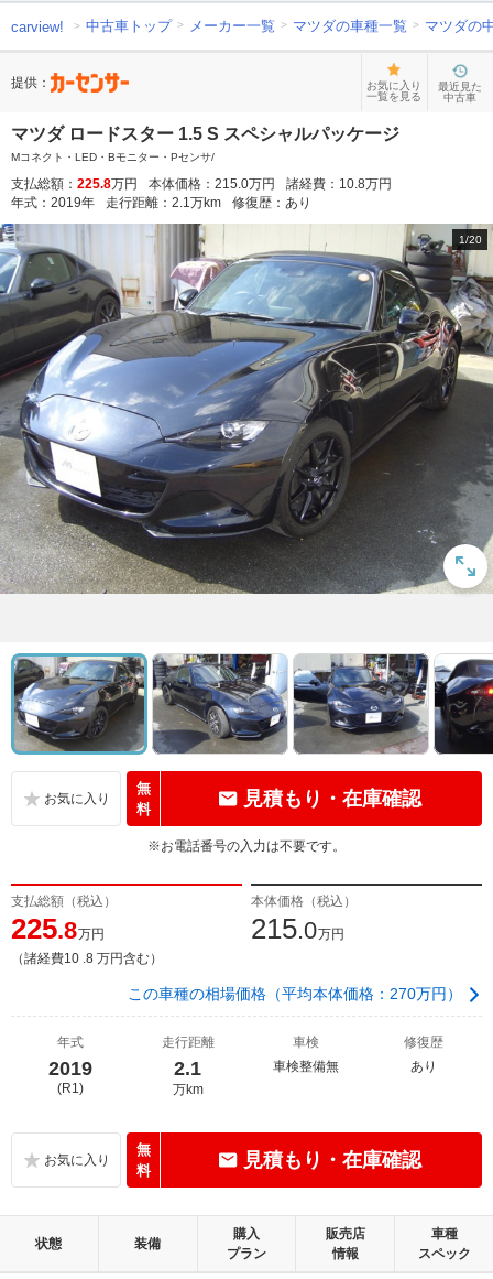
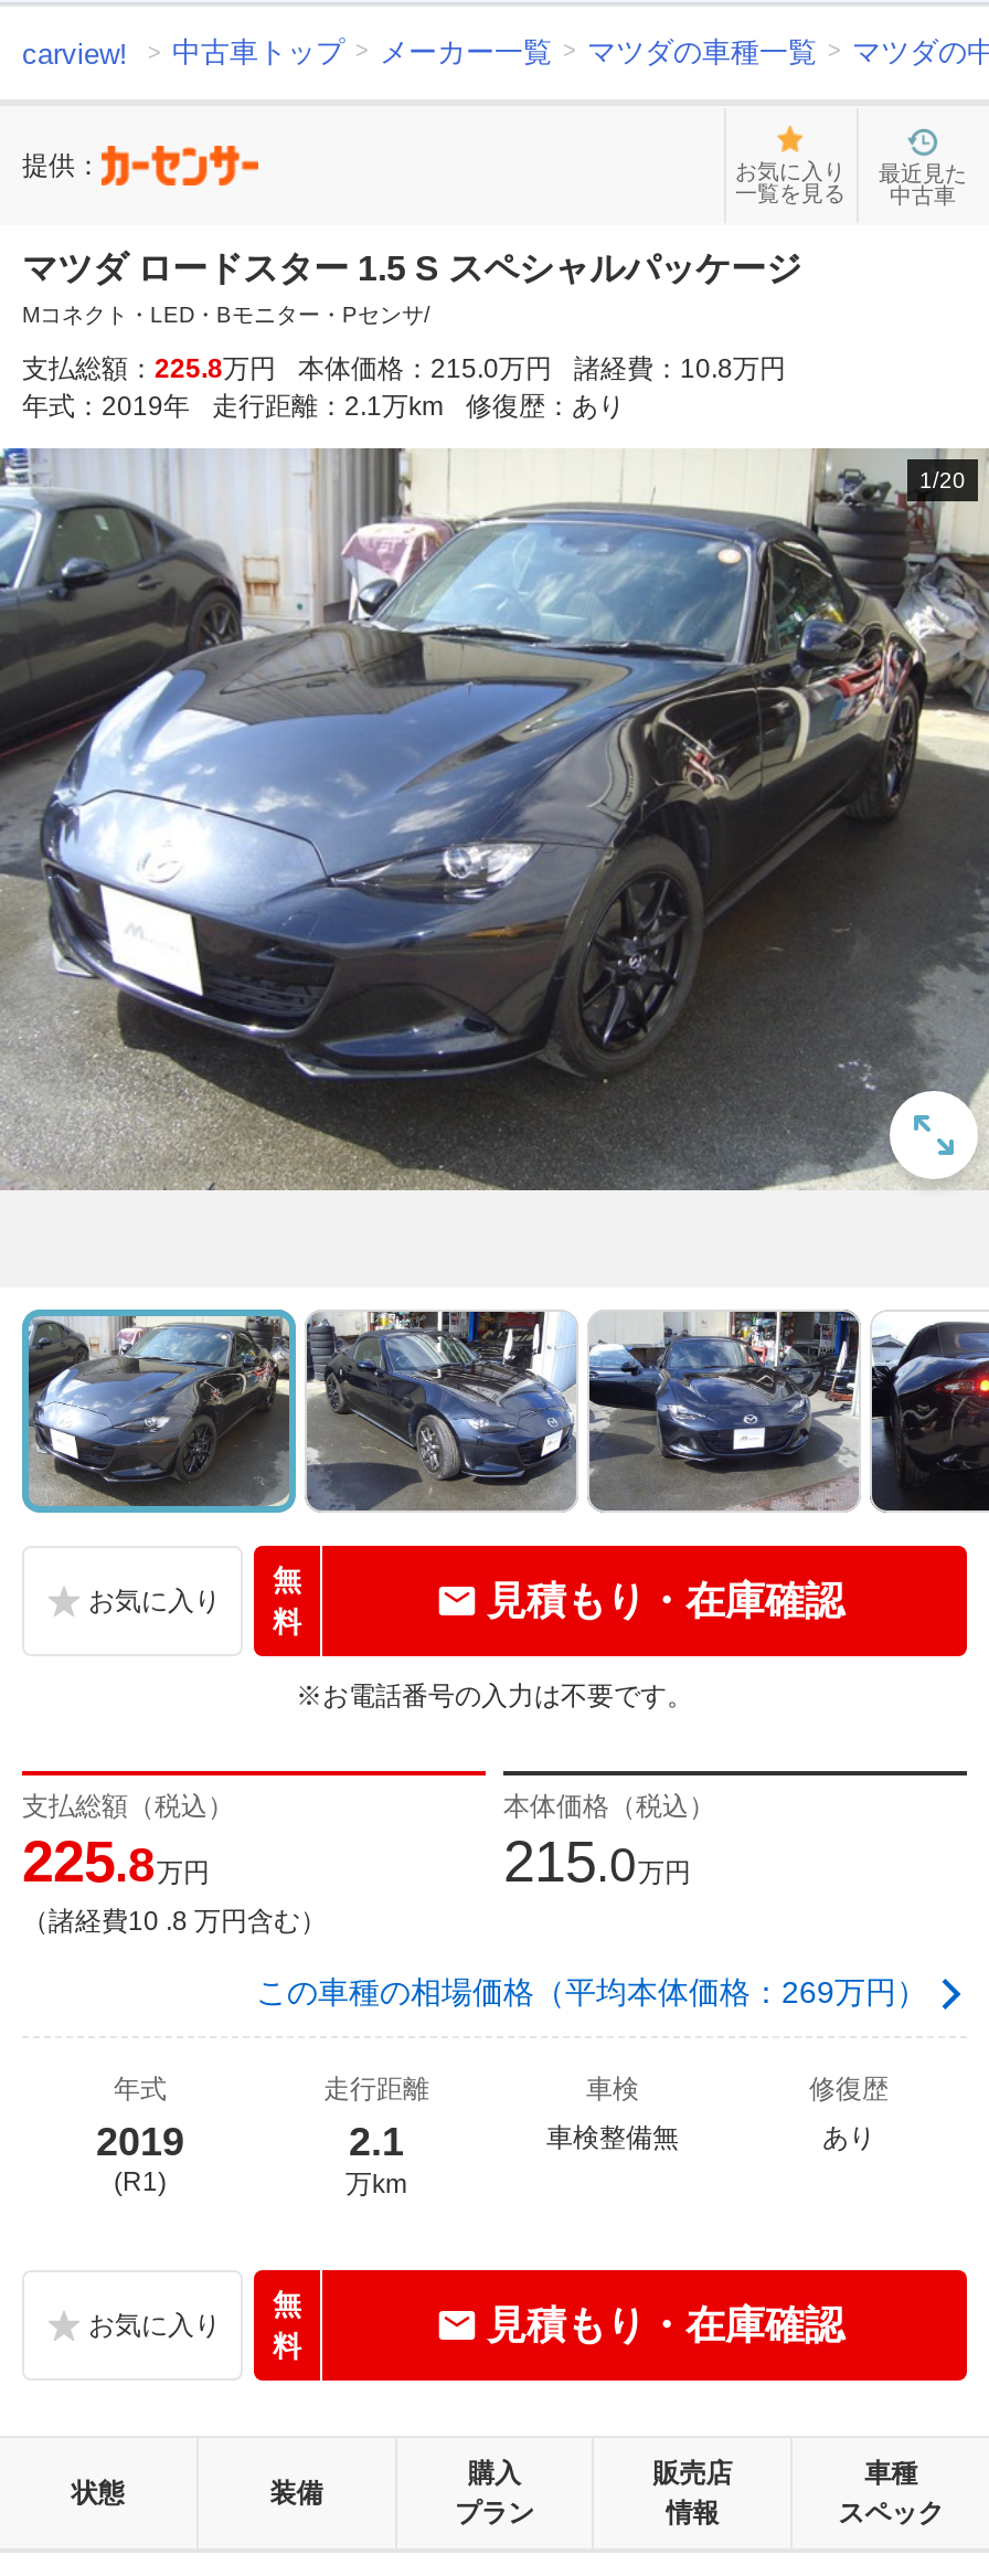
- この車種の相場価格（平均本体価格：270万円）
+ この車種の相場価格（平均本体価格：269万円）
